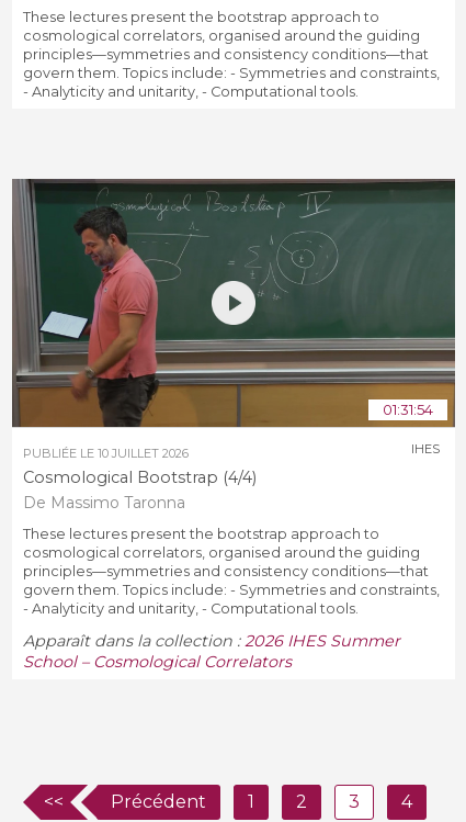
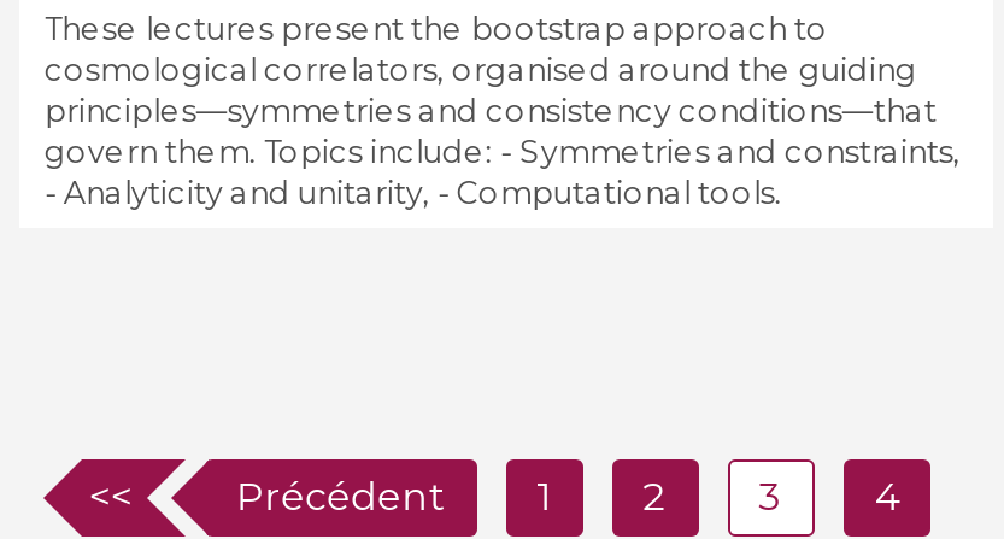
- [image]
- 01:31:54
- PUBLIÉE LE 10 JUILLET 2026
- Cosmological Bootstrap (4/4)
- De Massimo Taronna

- IHES

- These lectures present the bootstrap approach to
- cosmological correlators, organised around the guiding
- principles—symmetries and consistency conditions—that
- govern them. Topics include: - Symmetries and constraints,
- - Analyticity and unitarity, - Computational tools.
- Apparaît dans la collection : 2026 IHES Summer
- School – Cosmological Correlators
